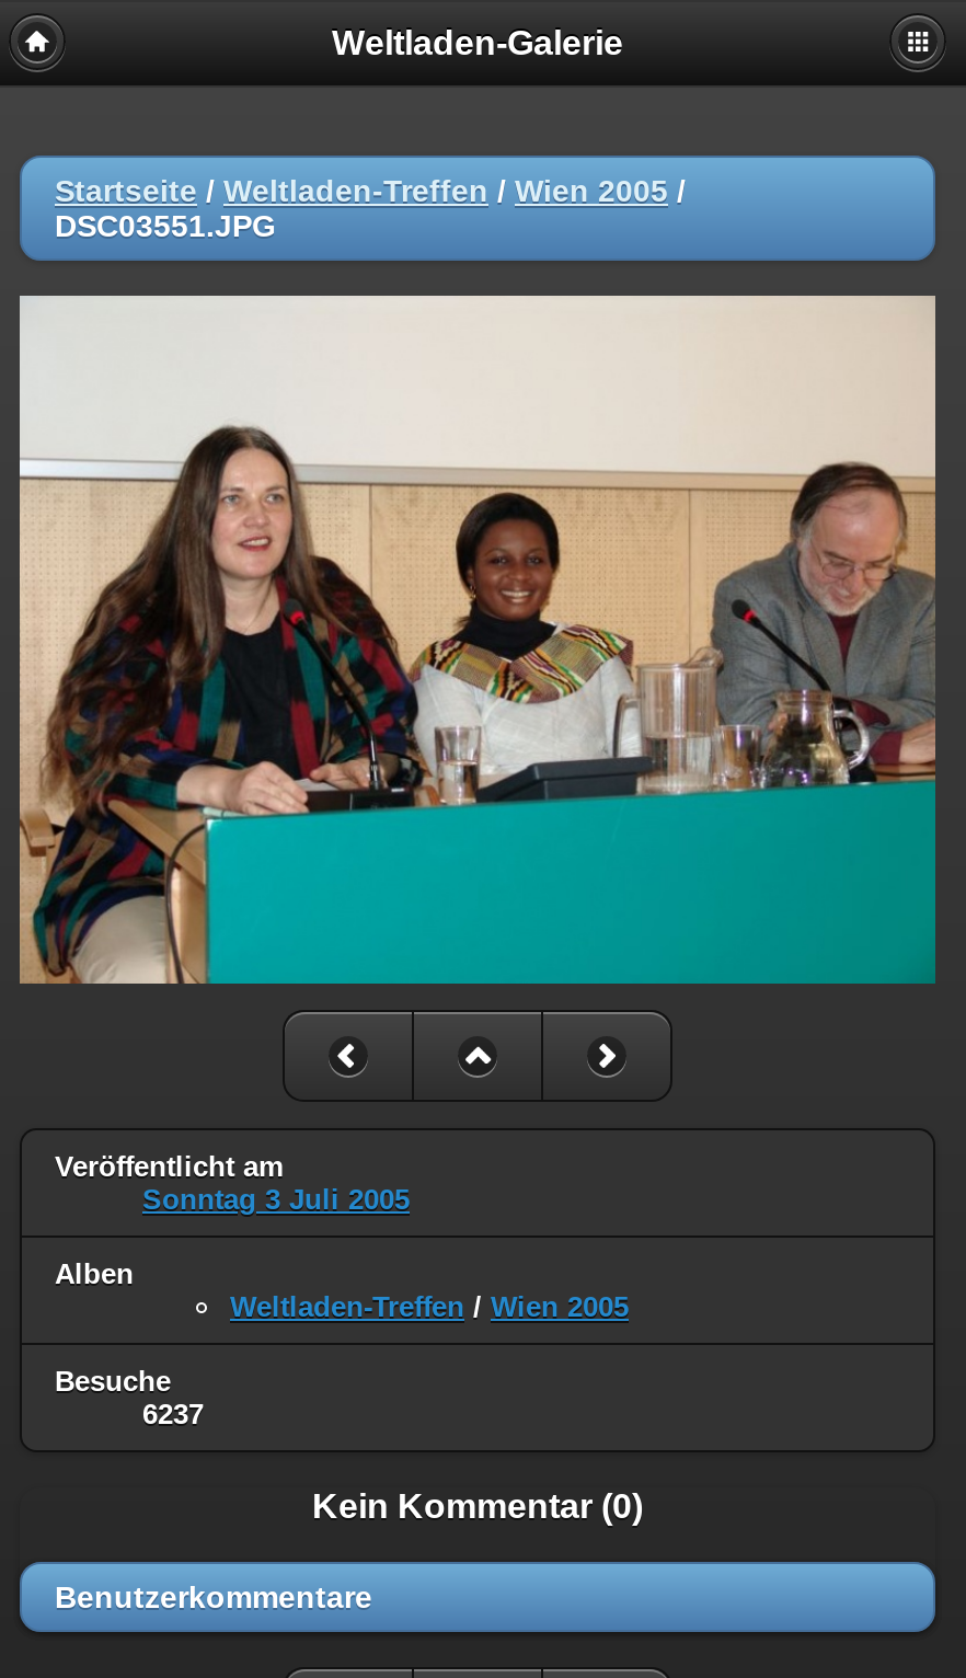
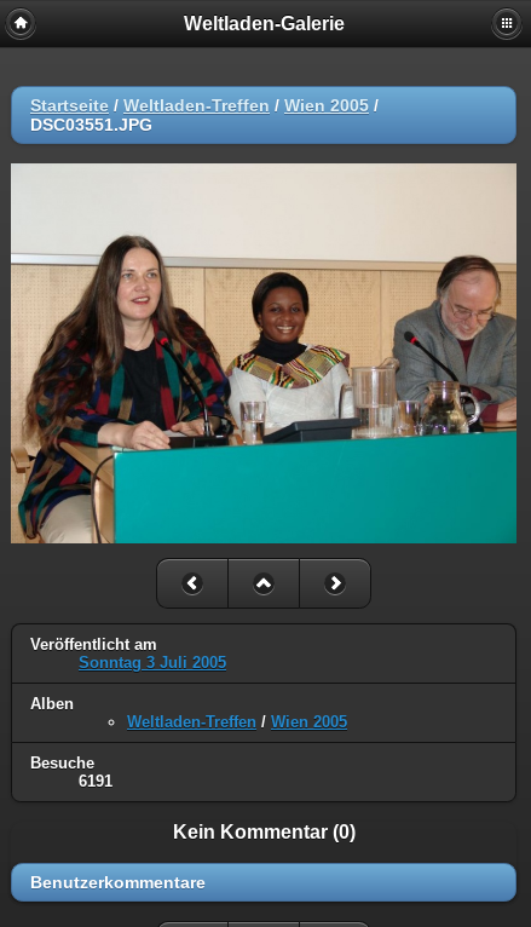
- 6237
+ 6191
